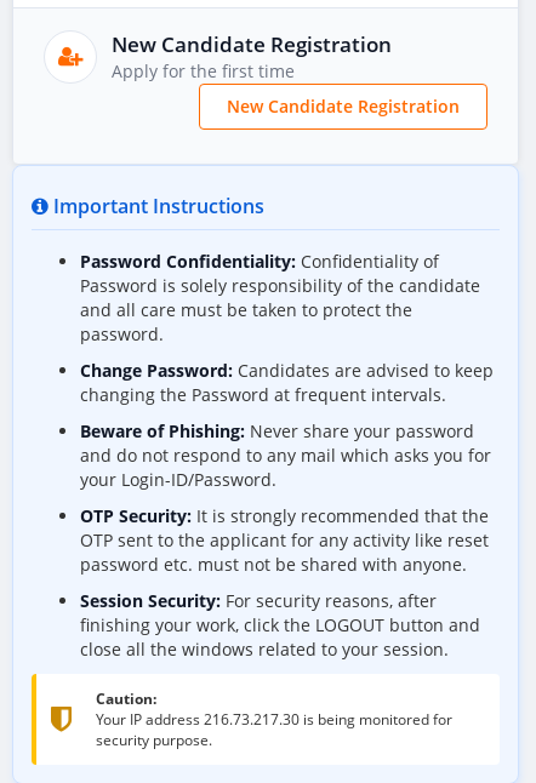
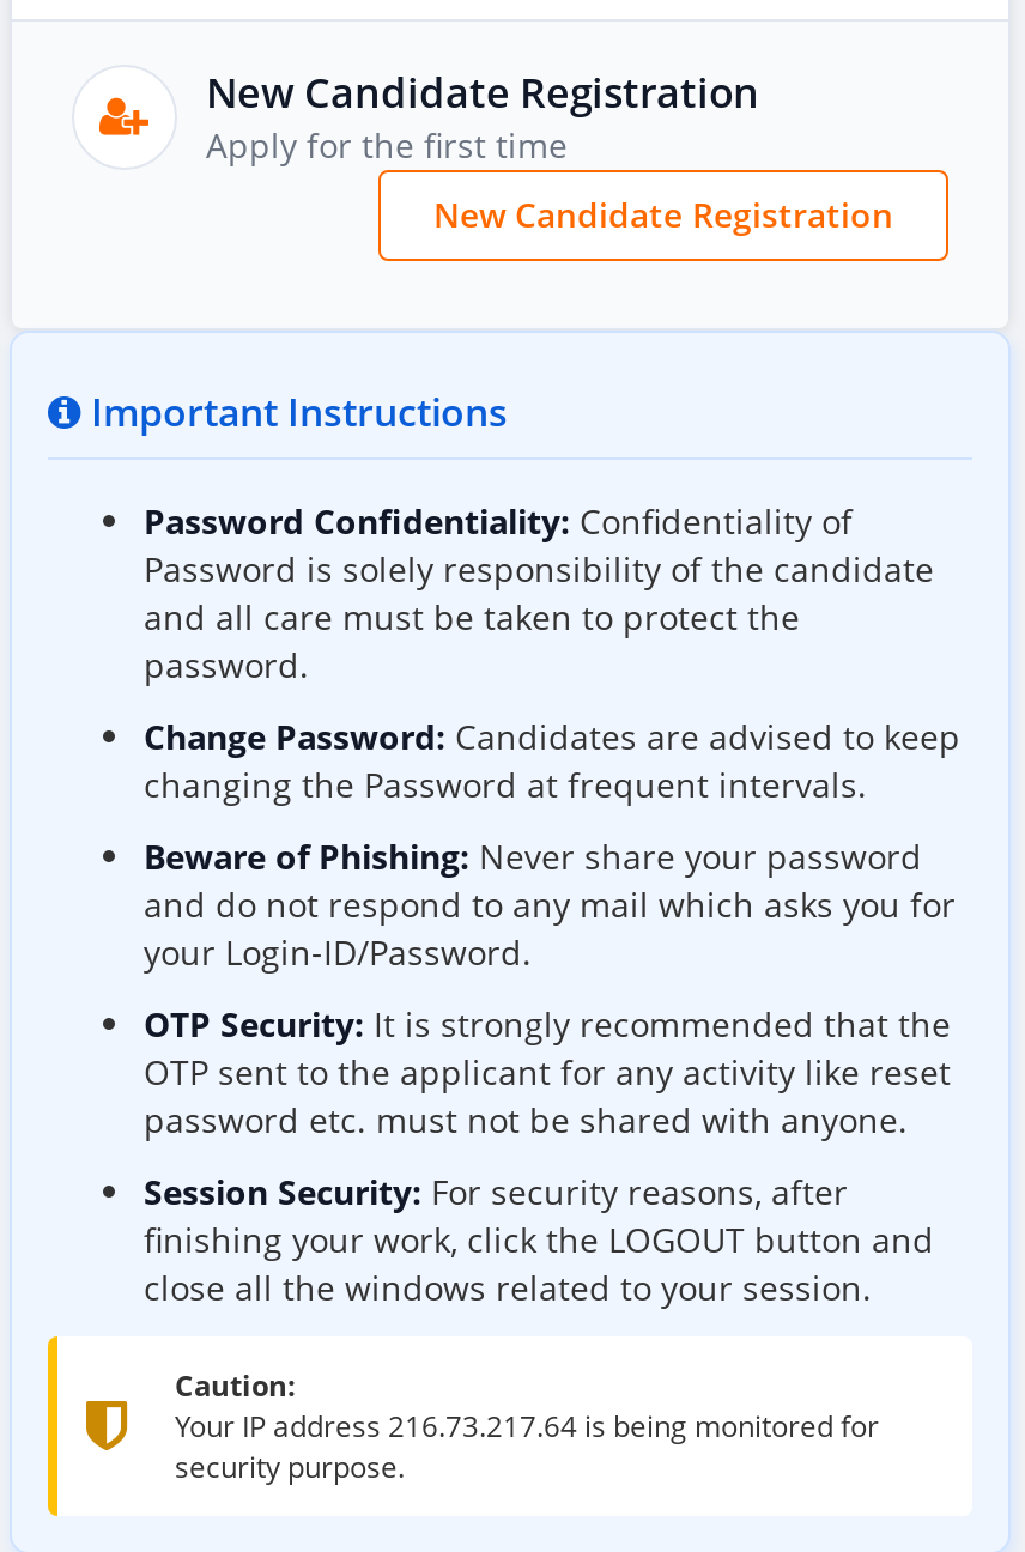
- Your IP address 216.73.217.30 is being monitored for
+ Your IP address 216.73.217.64 is being monitored for
